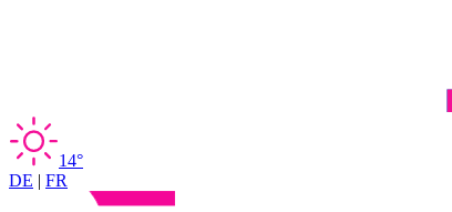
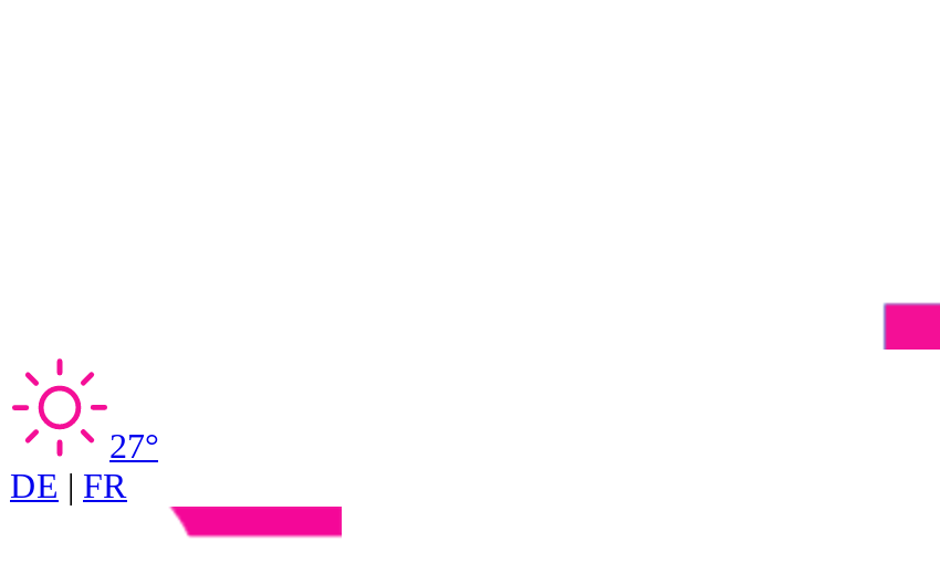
- 14°
+ 27°
